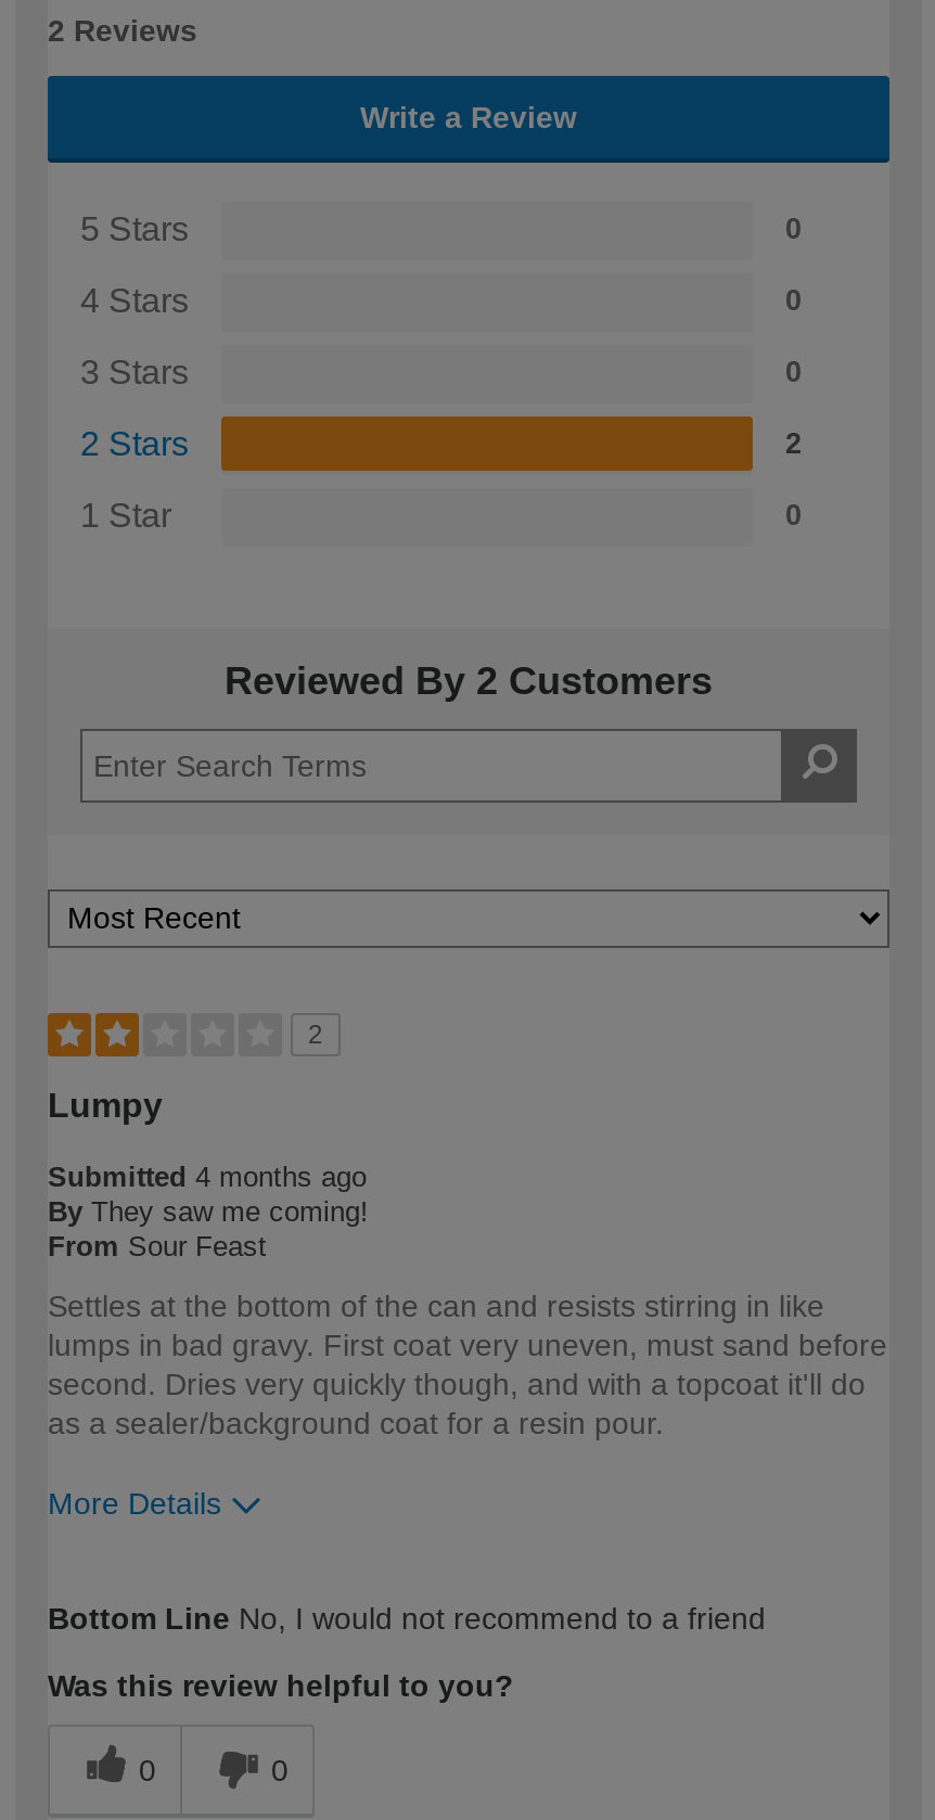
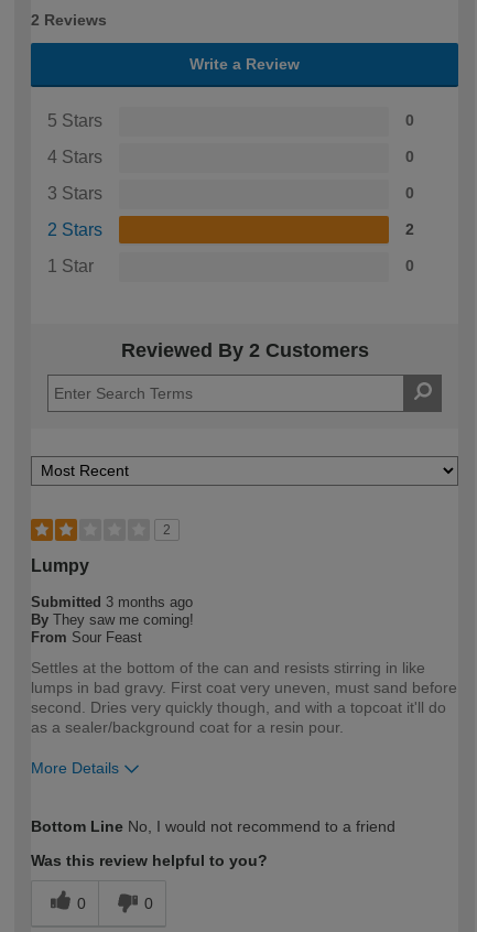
- Submitted 4 months ago
+ Submitted 3 months ago
